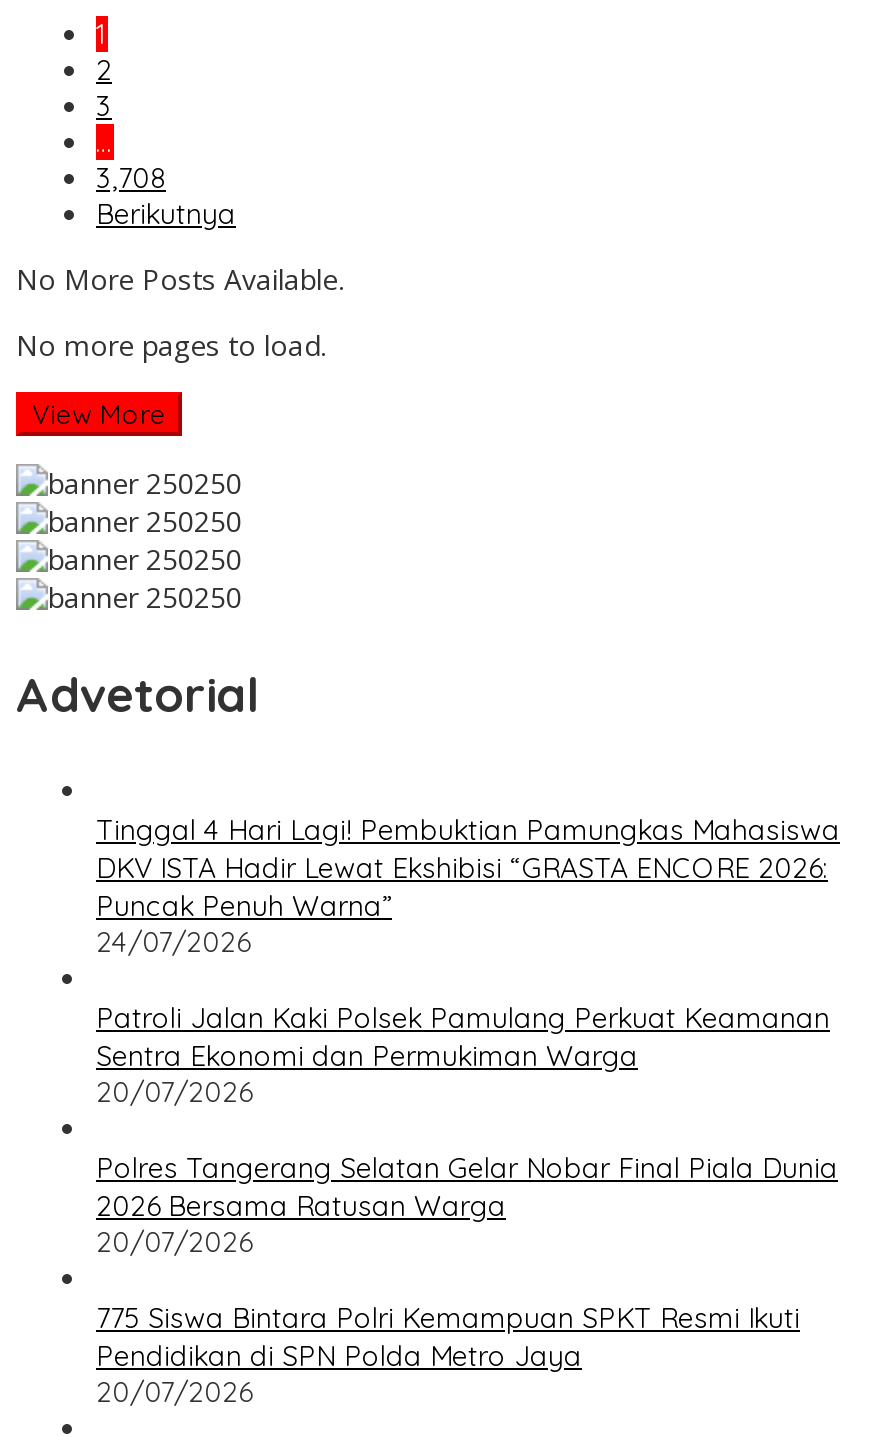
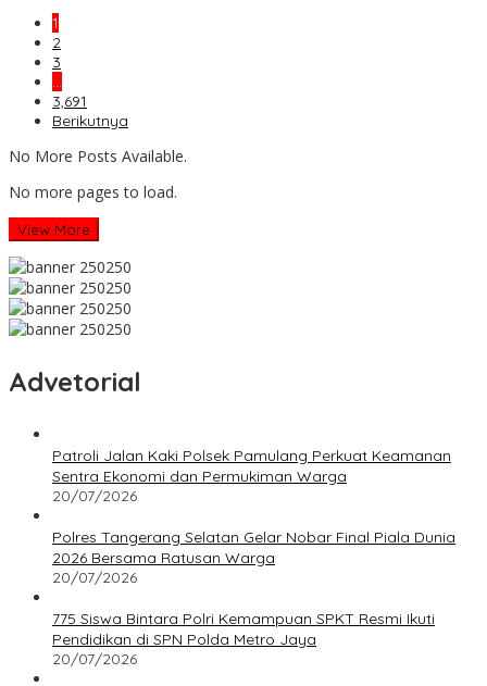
- 3,708
+ 3,691

- Tinggal 4 Hari Lagi! Pembuktian Pamungkas Mahasiswa
- DKV ISTA Hadir Lewat Ekshibisi “GRASTA ENCORE 2026:
- Puncak Penuh Warna”
- 24/07/2026
